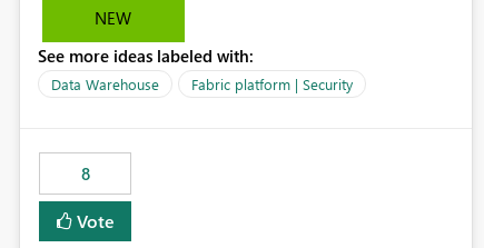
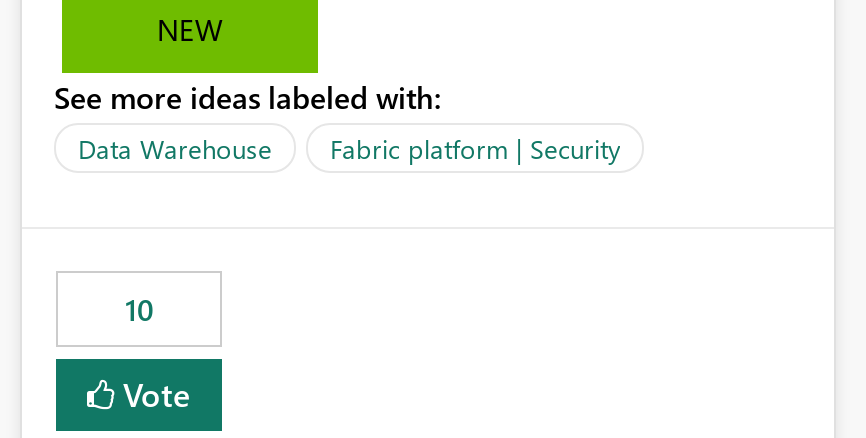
- 8
+ 10
